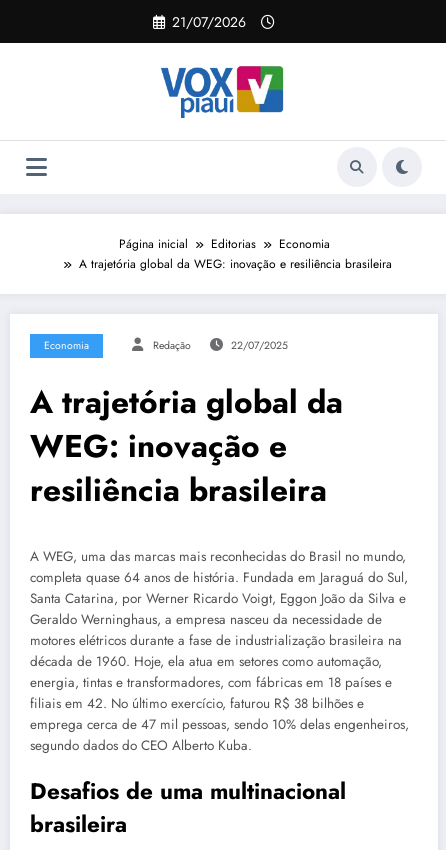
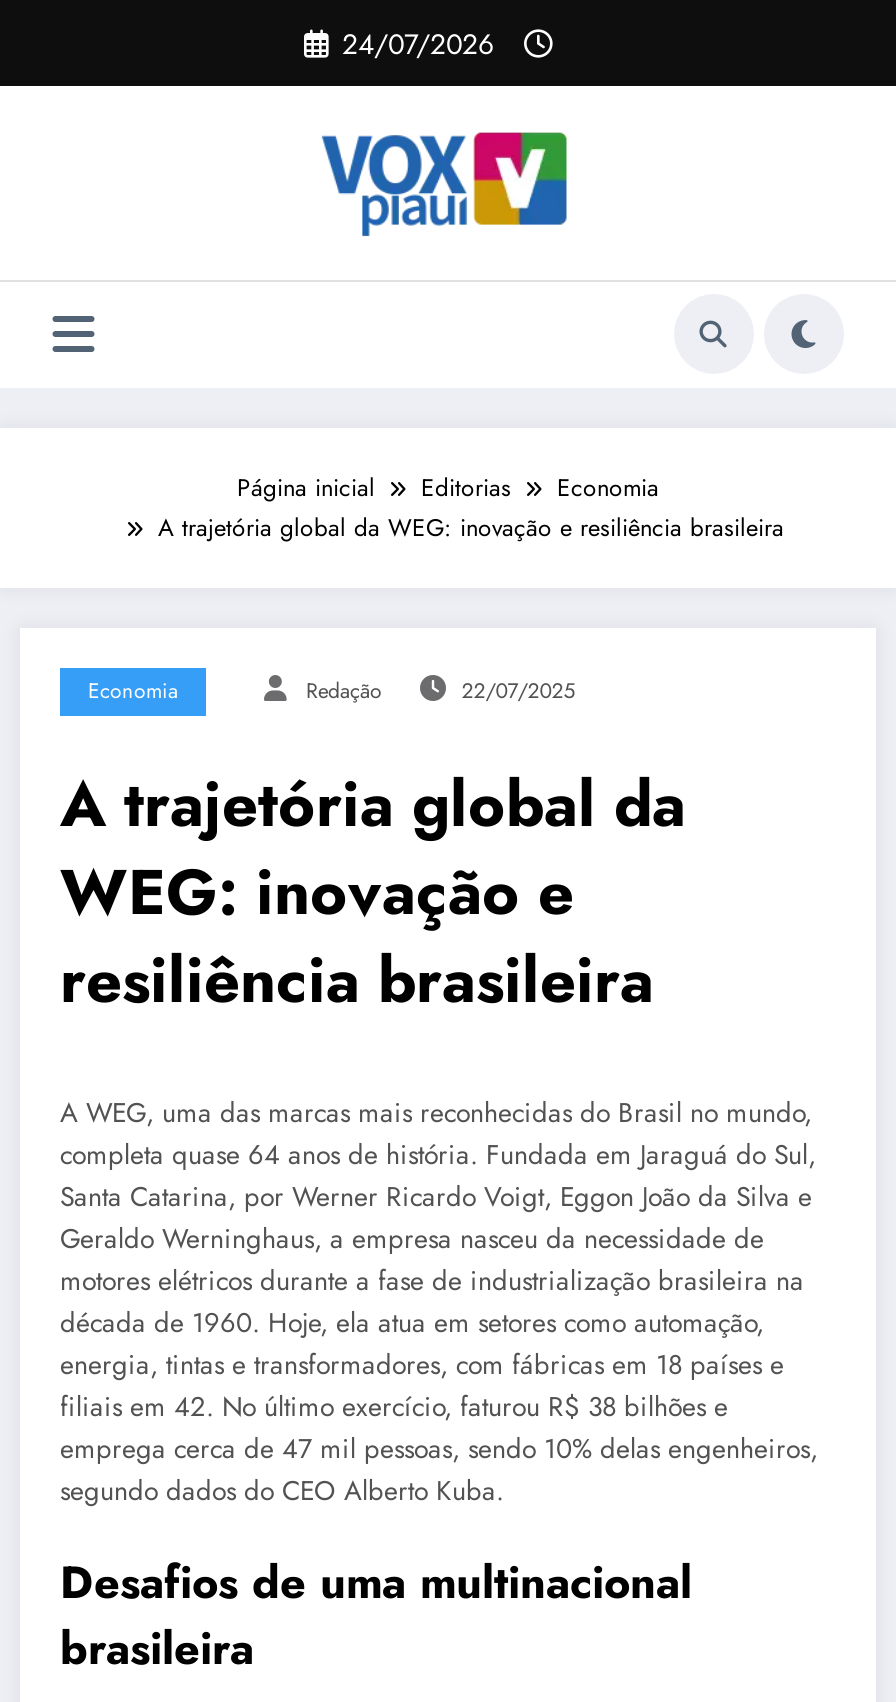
- 21/07/2026
+ 24/07/2026
